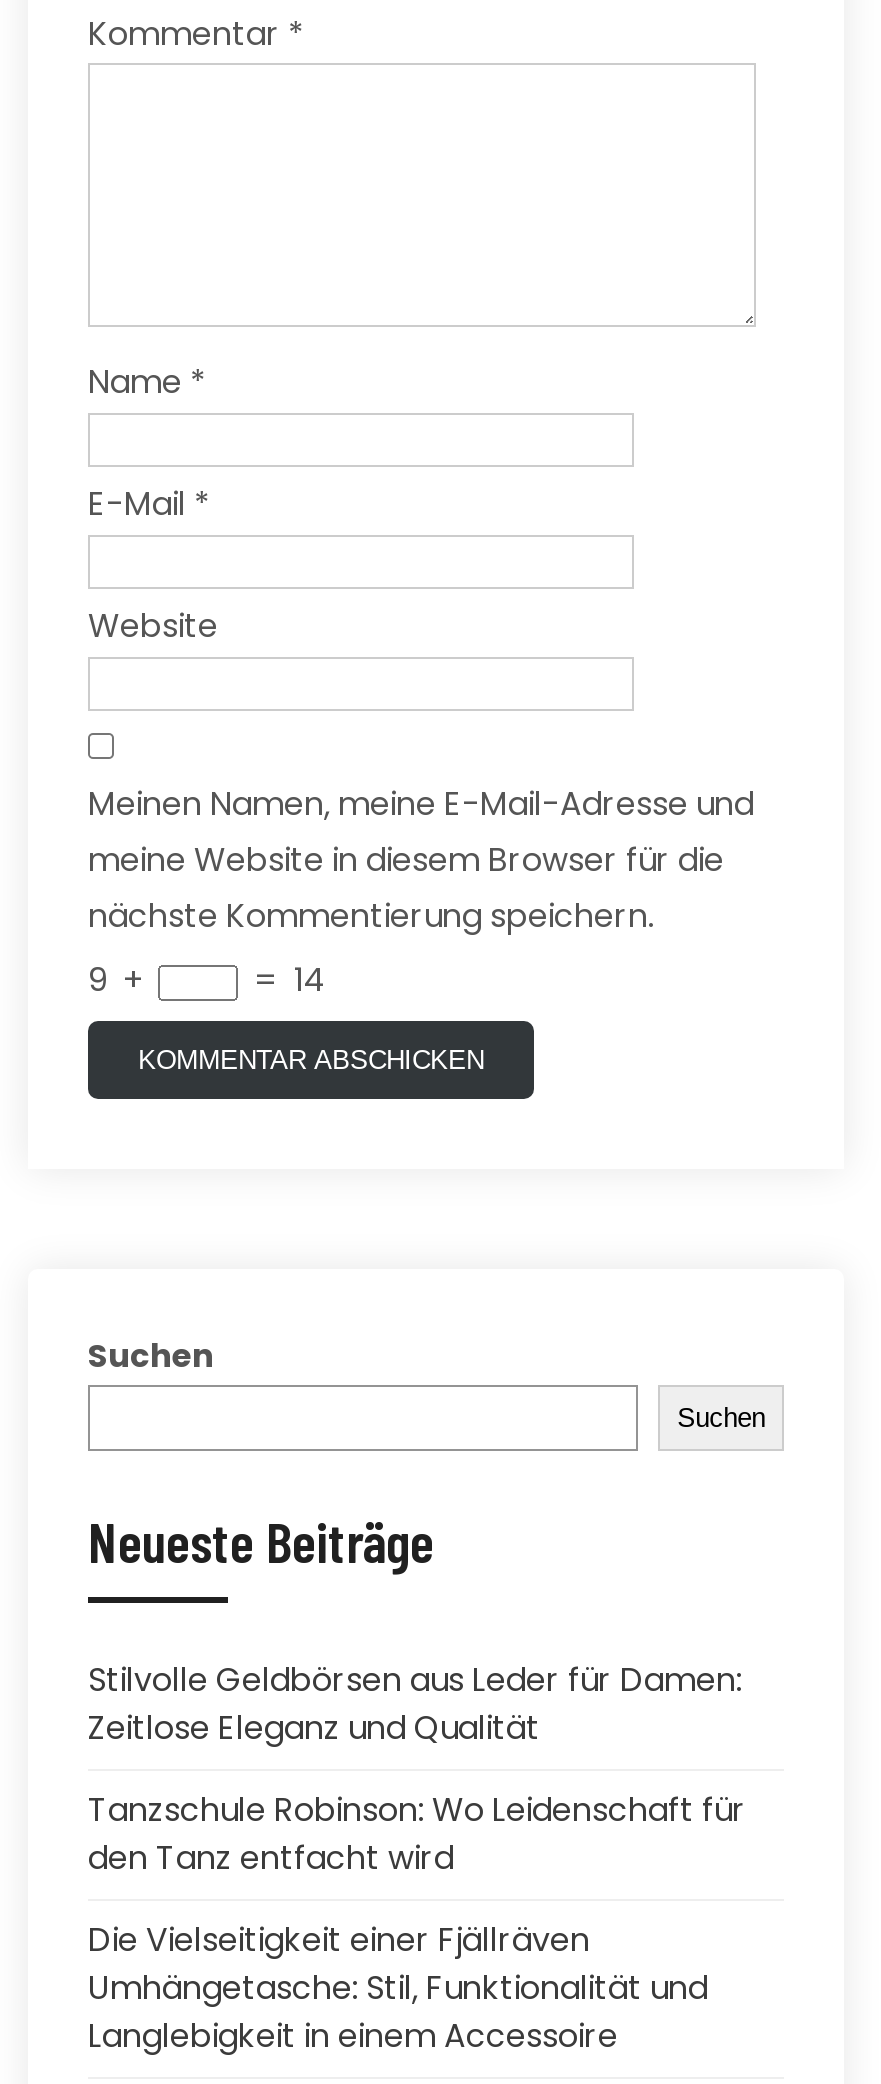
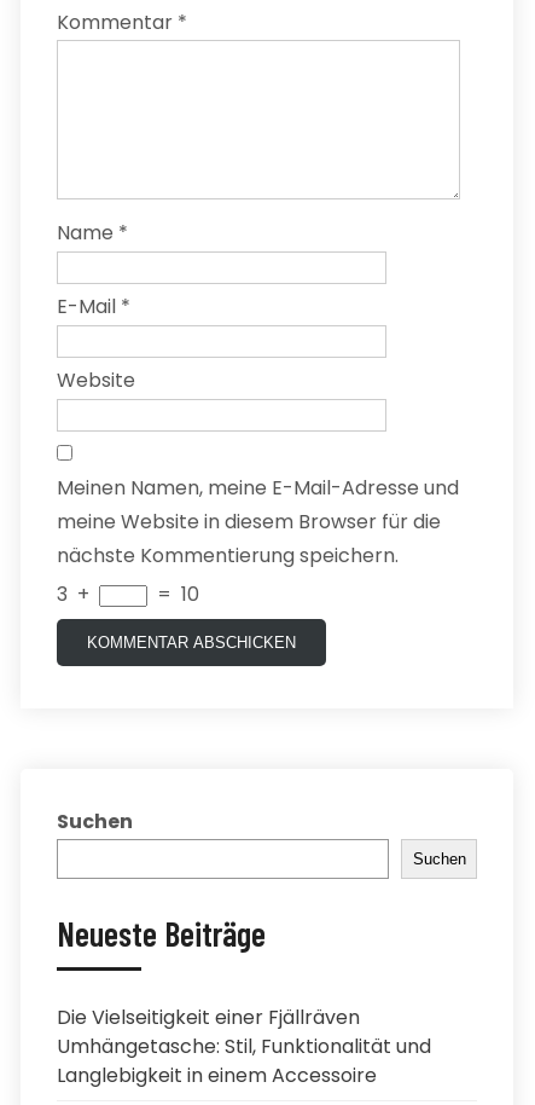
- 9 +
+ 3 +

- = 14
+ = 10

- Stilvolle Geldbörsen aus Leder für Damen:
- Zeitlose Eleganz und Qualität
- Tanzschule Robinson: Wo Leidenschaft für
- den Tanz entfacht wird
